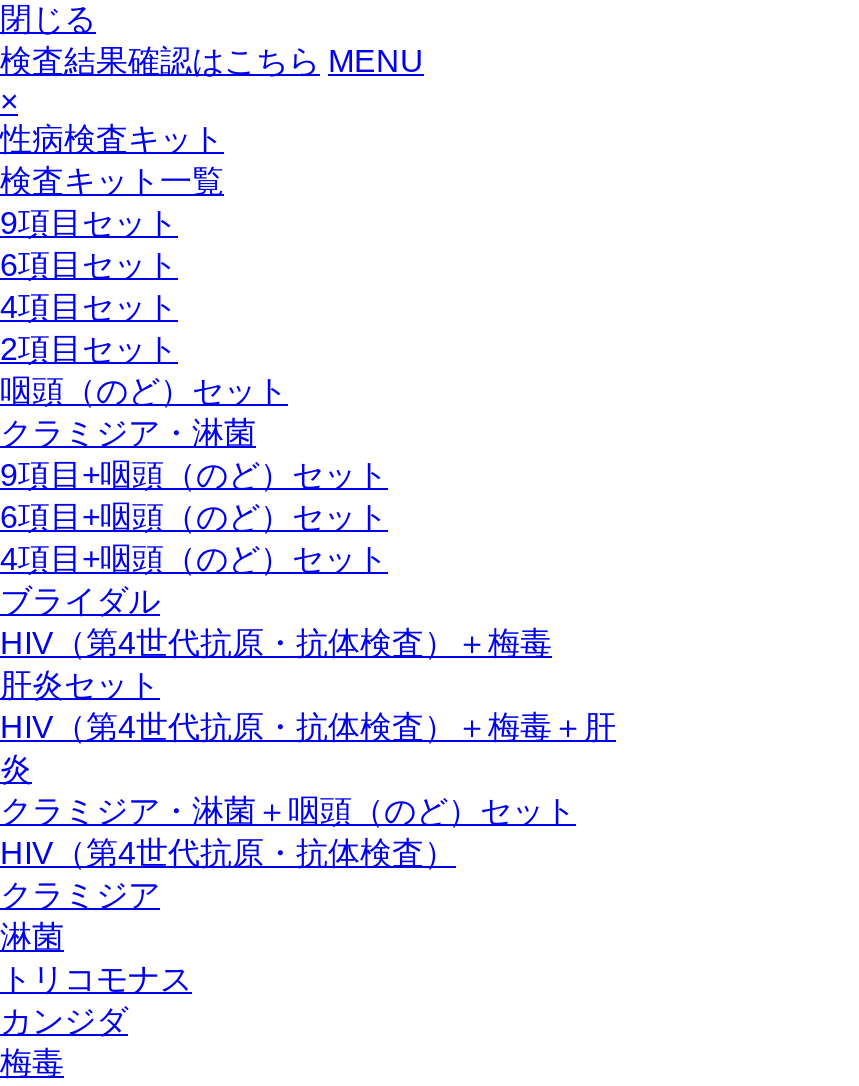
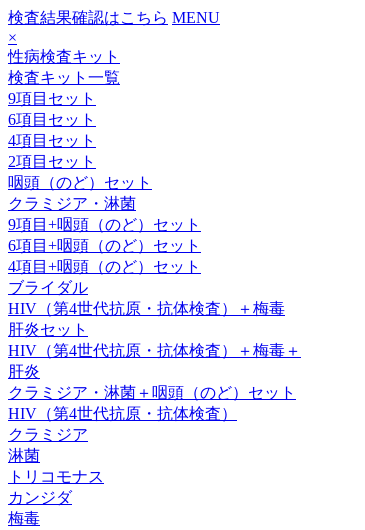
- 閉じる
